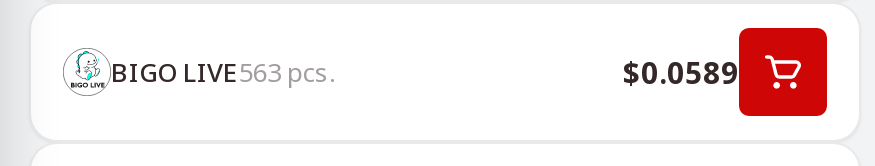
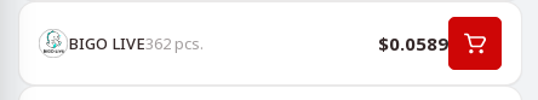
- BIGO LIVE563 pcs.
+ BIGO LIVE362 pcs.
